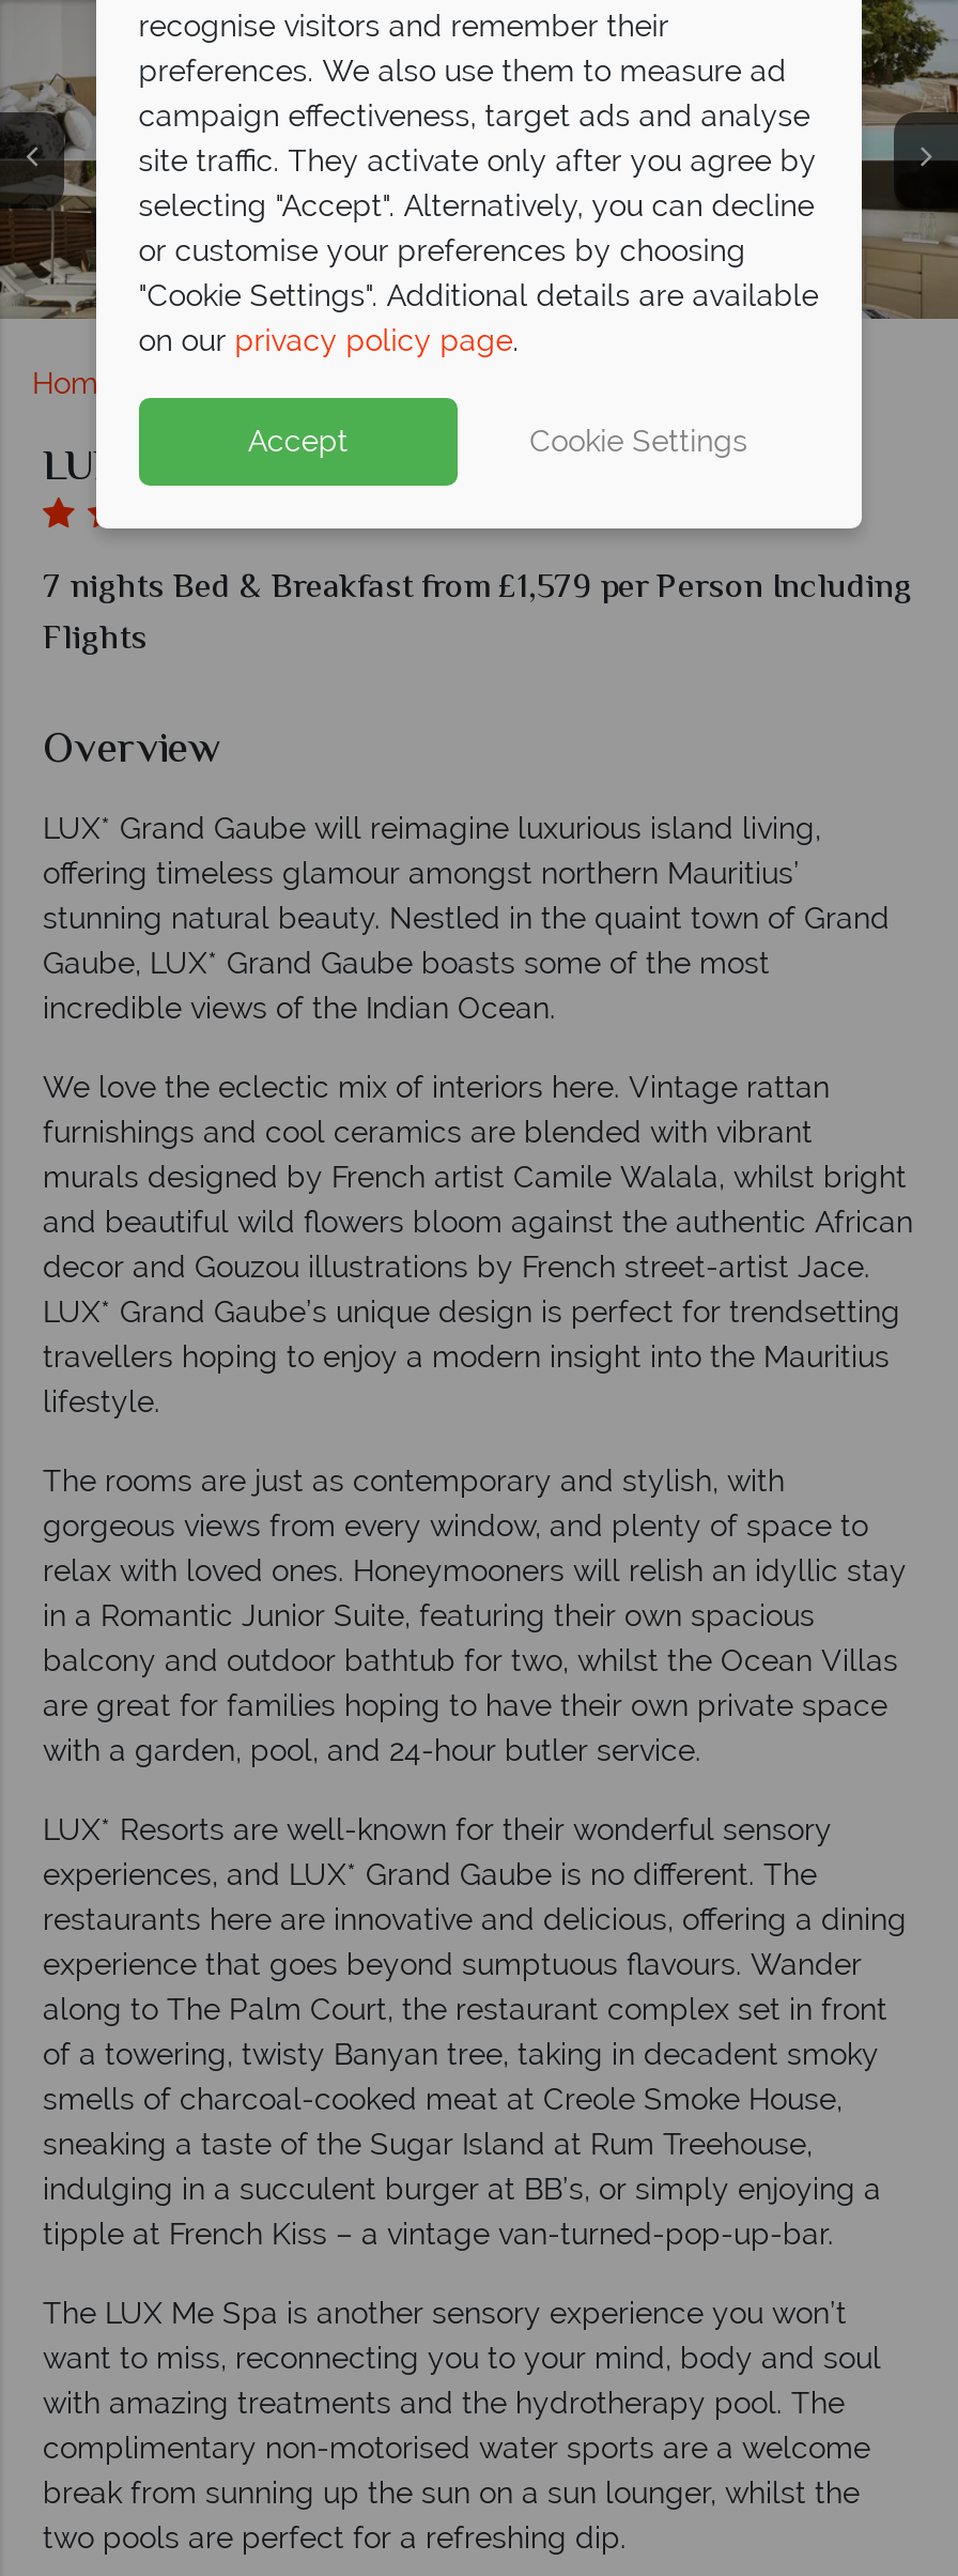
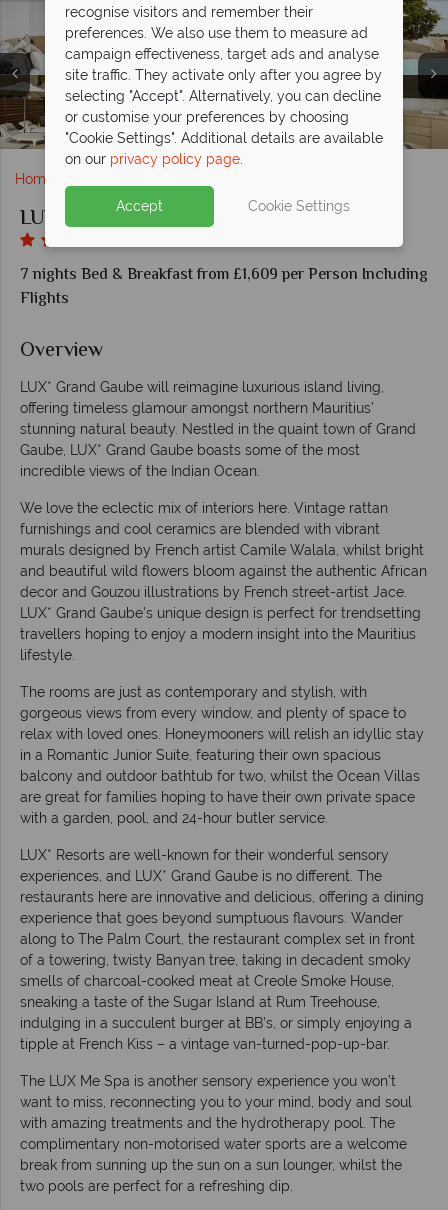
- 7 nights Bed & Breakfast from £1,579 per Person Including
+ 7 nights Bed & Breakfast from £1,609 per Person Including
